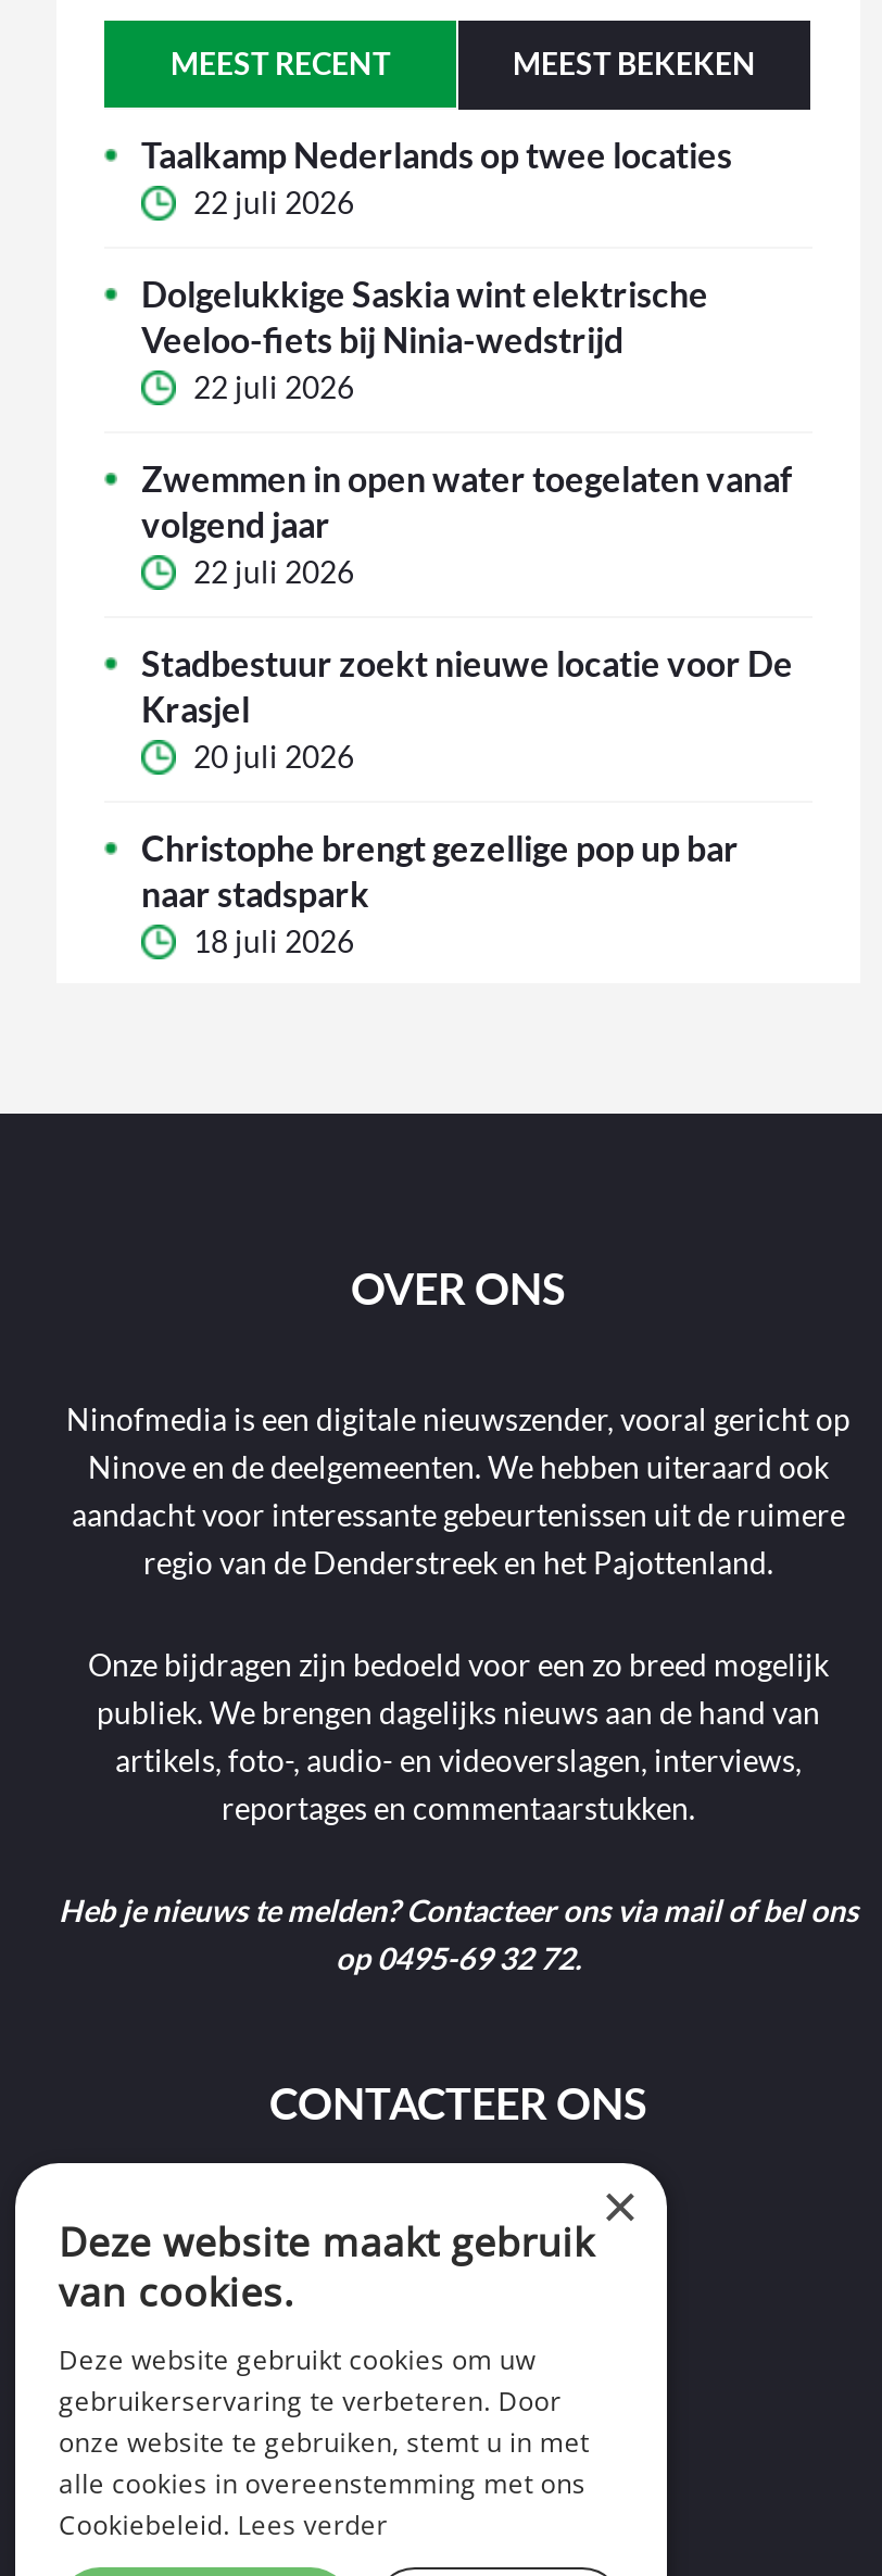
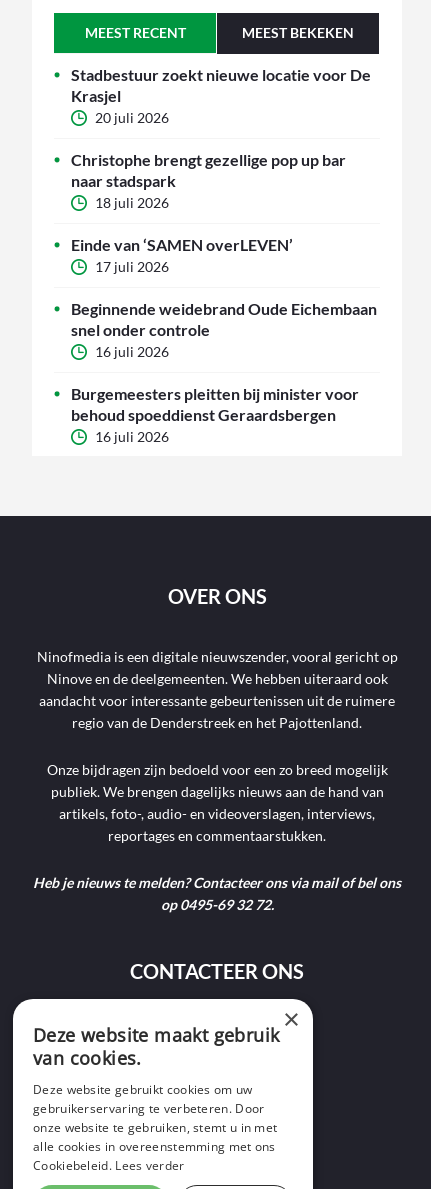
- Taalkamp Nederlands op twee locaties
- 22 juli 2026
- Dolgelukkige Saskia wint elektrische
- Veeloo-fiets bij Ninia-wedstrijd
- 22 juli 2026
- Zwemmen in open water toegelaten vanaf
- volgend jaar
- 22 juli 2026

moved up: Stadbestuur zoekt nieuwe locatie voor De | Krasjel | 20 juli 2026 | Christophe brengt gezellige pop up bar | naar stadspark | 18 juli 2026

+ Einde van ‘SAMEN overLEVEN’
+ 17 juli 2026
+ Beginnende weidebrand Oude Eichembaan
+ snel onder controle
+ 16 juli 2026
+ Burgemeesters pleitten bij minister voor
+ behoud spoeddienst Geraardsbergen
+ 16 juli 2026
